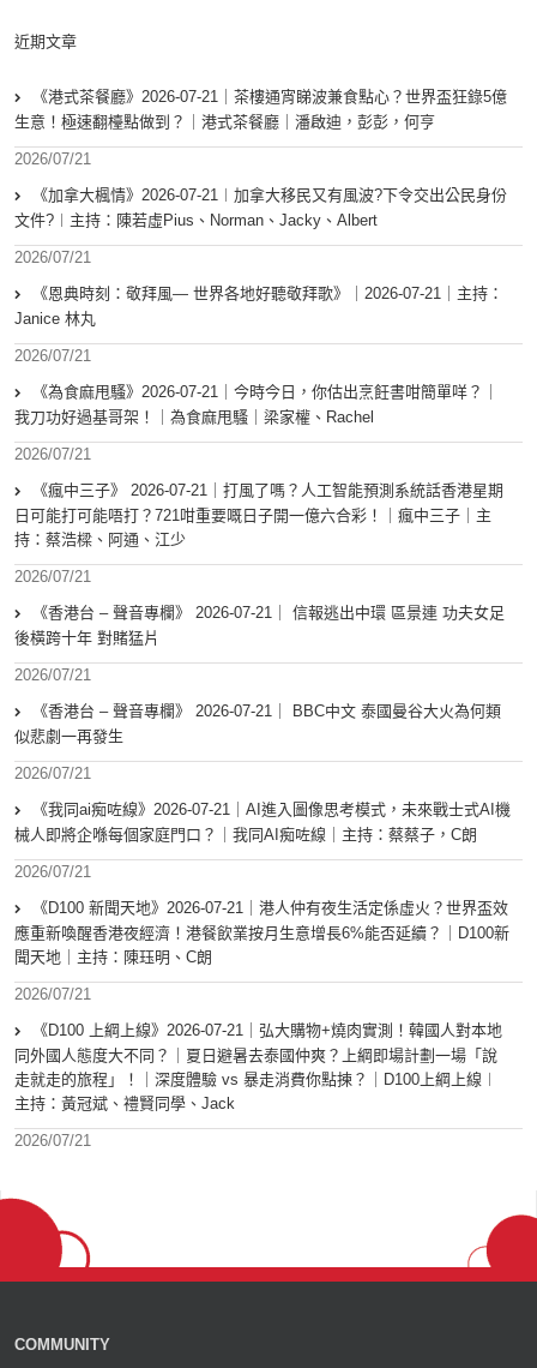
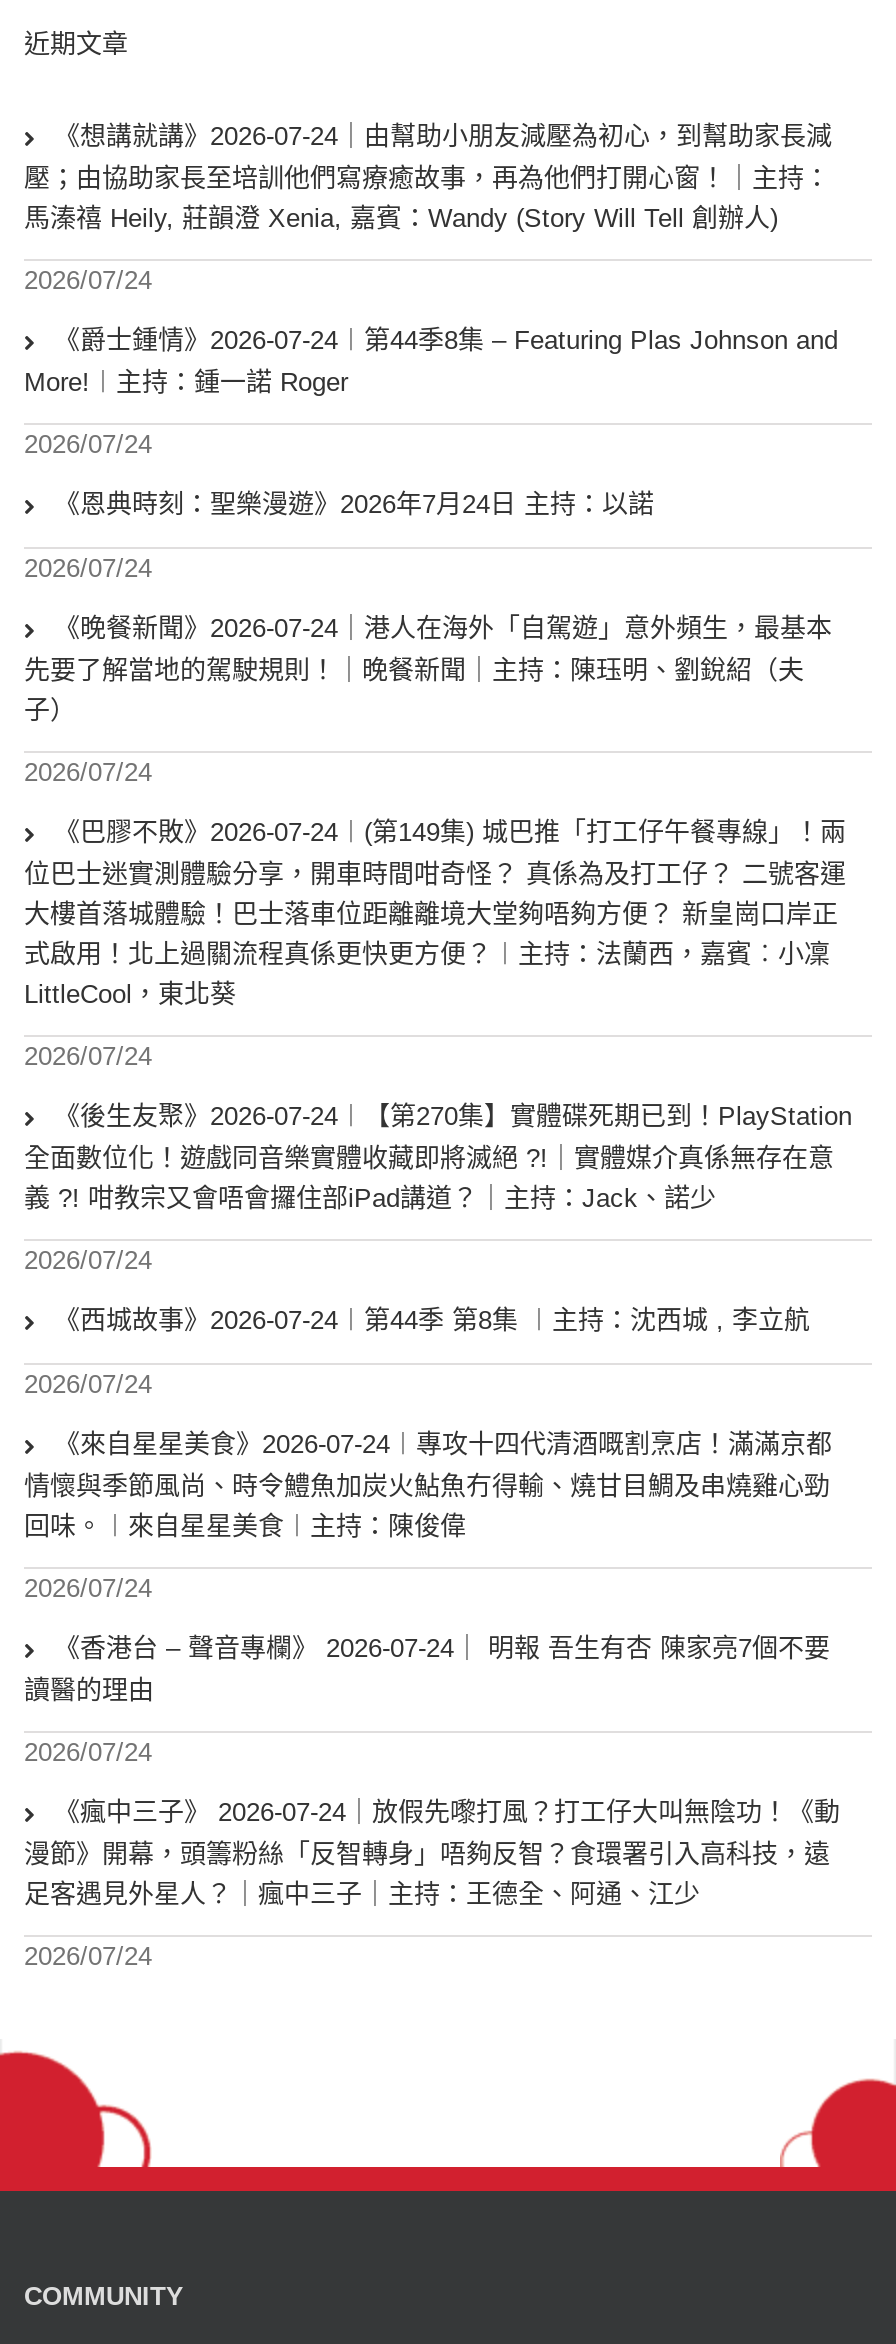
- 《港式茶餐廳》2026-07-21｜茶樓通宵睇波兼食點心？世界盃狂錄5億
- 生意！極速翻檯點做到？｜港式茶餐廳｜潘啟迪，彭彭，何亨
+ 《想講就講》2026-07-24｜由幫助小朋友減壓為初心，到幫助家長減
+ 壓；由協助家長至培訓他們寫療癒故事，再為他們打開心窗！｜主持：
+ 馬溱禧 Heily, 莊韻澄 Xenia, 嘉賓：Wandy (Story Will Tell 創辦人)

- 2026/07/21
+ 2026/07/24

- 《加拿大楓情》2026-07-21︱加拿大移民又有風波?下令交出公民身份
- 文件?︱主持：陳若虛Pius、Norman、Jacky、Albert
+ 《爵士鍾情》2026-07-24︱第44季8集 – Featuring Plas Johnson and
+ More!︱主持：鍾一諾 Roger

- 2026/07/21
+ 2026/07/24

- 《恩典時刻：敬拜風— 世界各地好聽敬拜歌》｜2026-07-21｜主持：
- Janice 林丸
+ 《恩典時刻：聖樂漫遊》2026年7月24日 主持：以諾

- 2026/07/21
+ 2026/07/24

- 《為食麻甩騷》2026-07-21｜今時今日，你估出烹飪書咁簡單咩？｜
- 我刀功好過基哥架！｜為食麻甩騷｜梁家權、Rachel
+ 《晚餐新聞》2026-07-24｜港人在海外「自駕遊」意外頻生，最基本
+ 先要了解當地的駕駛規則！｜晚餐新聞｜主持：陳珏明、劉銳紹（夫
+ 子）

- 2026/07/21
+ 2026/07/24

- 《瘋中三子》 2026-07-21｜打風了嗎？人工智能預測系統話香港星期
- 日可能打可能唔打？721咁重要嘅日子開一億六合彩！｜瘋中三子｜主
- 持：蔡浩樑、阿通、江少
+ 《巴膠不敗》2026-07-24︱(第149集) 城巴推「打工仔午餐專線」！兩
+ 位巴士迷實測體驗分享，開車時間咁奇怪？ 真係為及打工仔？ 二號客運
+ 大樓首落城體驗！巴士落車位距離離境大堂夠唔夠方便？ 新皇崗口岸正
+ 式啟用！北上過關流程真係更快更方便？︱主持：法蘭西，嘉賓︰小凜
+ LittleCool，東北葵

- 2026/07/21
+ 2026/07/24

- 《香港台 – 聲音專欄》 2026-07-21｜ 信報逃出中環 區景連 功夫女足
- 後橫跨十年 對賭猛片
+ 《後生友聚》2026-07-24︱【第270集】實體碟死期已到！PlayStation
+ 全面數位化！遊戲同音樂實體收藏即將滅絕 ?!｜實體媒介真係無存在意
+ 義 ?! 咁教宗又會唔會攞住部iPad講道？｜主持：Jack、諾少

- 2026/07/21
+ 2026/07/24

- 《香港台 – 聲音專欄》 2026-07-21｜ BBC中文 泰國曼谷大火為何類
- 似悲劇一再發生
+ 《西城故事》2026-07-24︱第44季 第8集 ︱主持：沈西城 , 李立航

- 2026/07/21
+ 2026/07/24

- 《我同ai痴咗線》2026-07-21｜AI進入圖像思考模式，未來戰士式AI機
- 械人即將企喺每個家庭門口？｜我同AI痴咗線｜主持：蔡蔡子，C朗
+ 《來自星星美食》2026-07-24︱專攻十四代清酒嘅割烹店！滿滿京都
+ 情懷與季節風尚、時令鱧魚加炭火鮎魚冇得輸、燒甘目鯛及串燒雞心勁
+ 回味。︱來自星星美食︱主持：陳俊偉

- 2026/07/21
+ 2026/07/24

- 《D100 新聞天地》2026-07-21｜港人仲有夜生活定係虛火？世界盃效
- 應重新喚醒香港夜經濟！港餐飲業按月生意增長6%能否延續？｜D100新
- 聞天地｜主持：陳珏明、C朗
+ 《香港台 – 聲音專欄》 2026-07-24｜ 明報 吾生有杏 陳家亮7個不要
+ 讀醫的理由

- 2026/07/21
+ 2026/07/24

- 《D100 上綱上線》2026-07-21｜弘大購物+燒肉實測！韓國人對本地
- 同外國人態度大不同？｜夏日避暑去泰國仲爽？上綱即場計劃一場「說
- 走就走的旅程」！｜深度體驗 vs 暴走消費你點揀？｜D100上綱上線︱
- 主持：黃冠斌、禮賢同學、Jack
+ 《瘋中三子》 2026-07-24｜放假先嚟打風？打工仔大叫無陰功！《動
+ 漫節》開幕，頭籌粉絲「反智轉身」唔夠反智？食環署引入高科技，遠
+ 足客遇見外星人？｜瘋中三子｜主持：王德全、阿通、江少

- 2026/07/21
+ 2026/07/24
